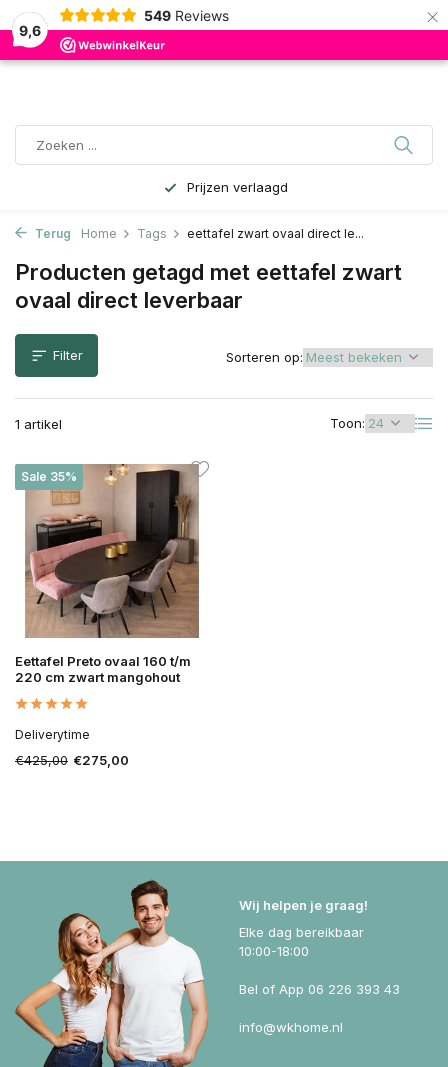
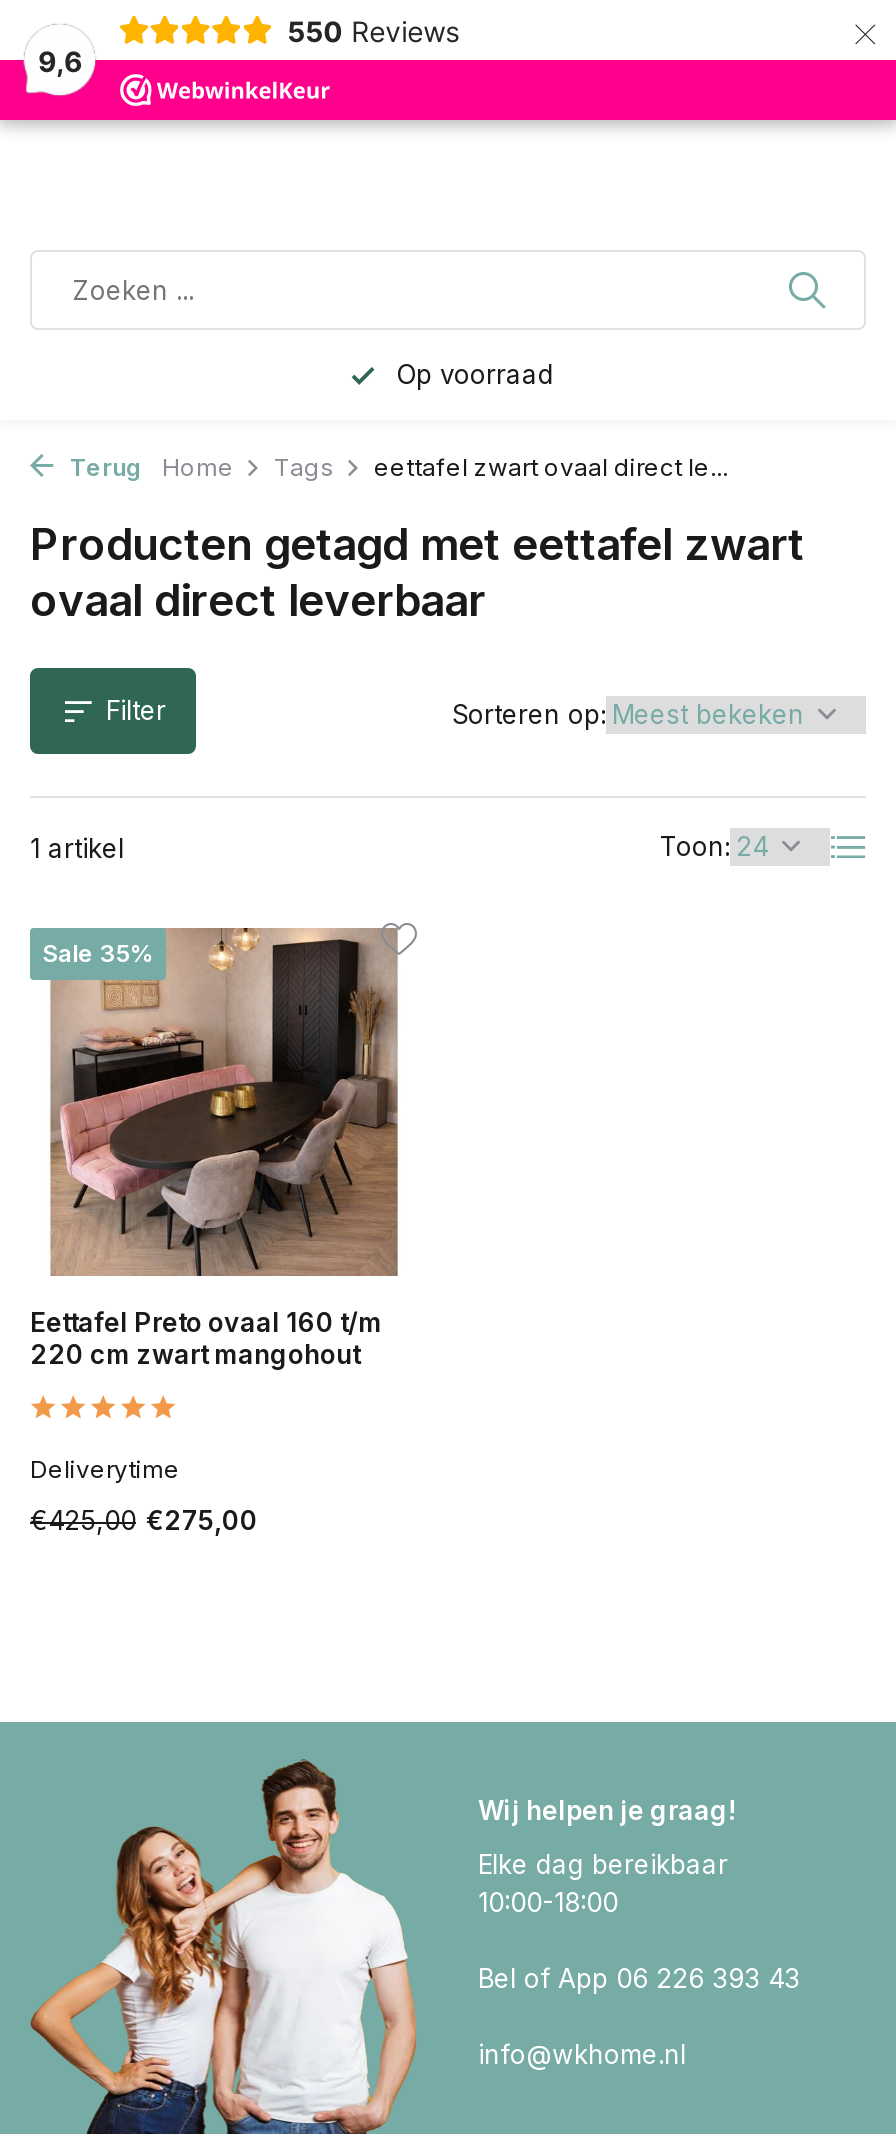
- 549 Reviews
+ 550 Reviews

- Prijzen verlaagd
+ Op voorraad
